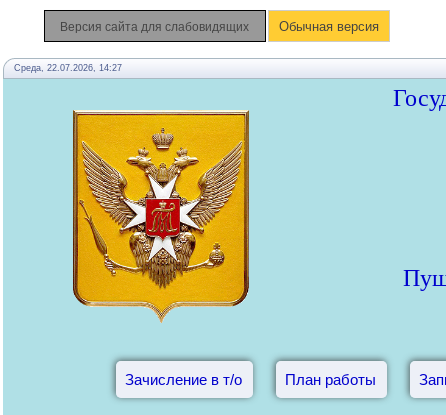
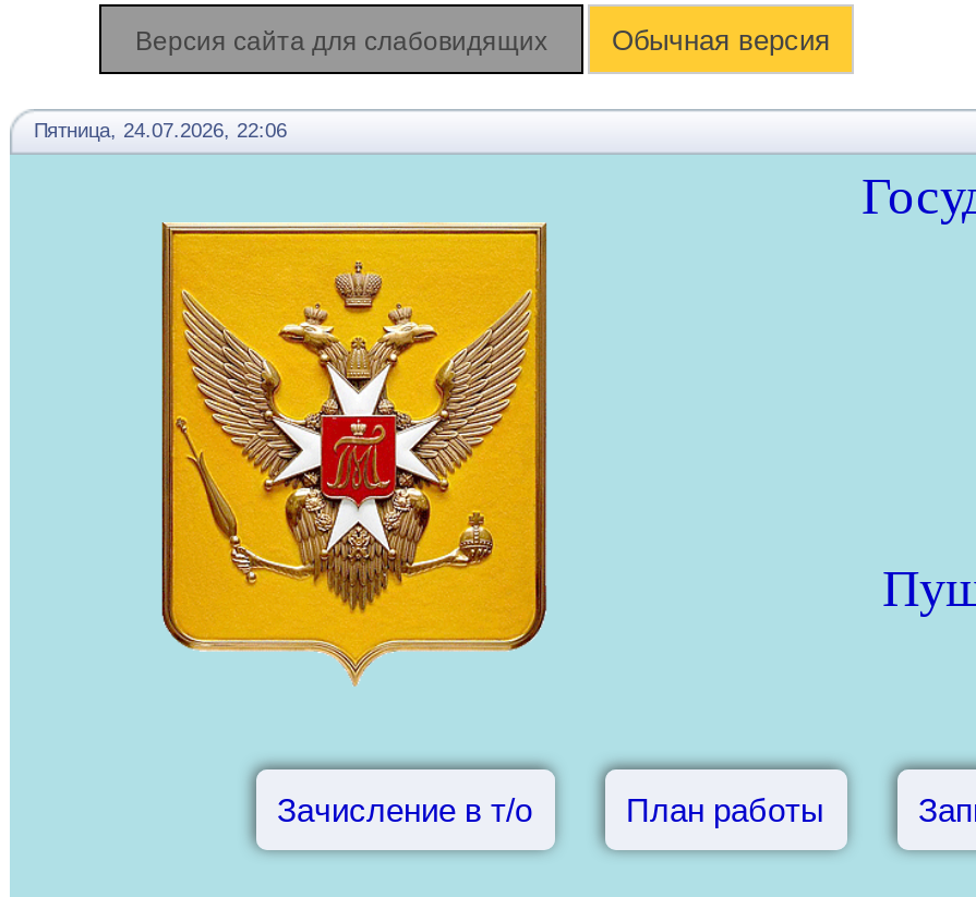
- Среда, 22.07.2026, 14:27
+ Пятница, 24.07.2026, 22:06
